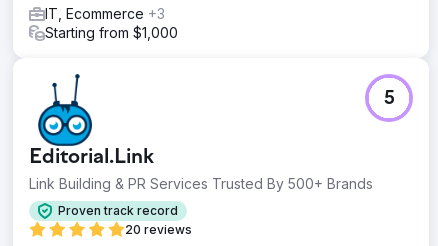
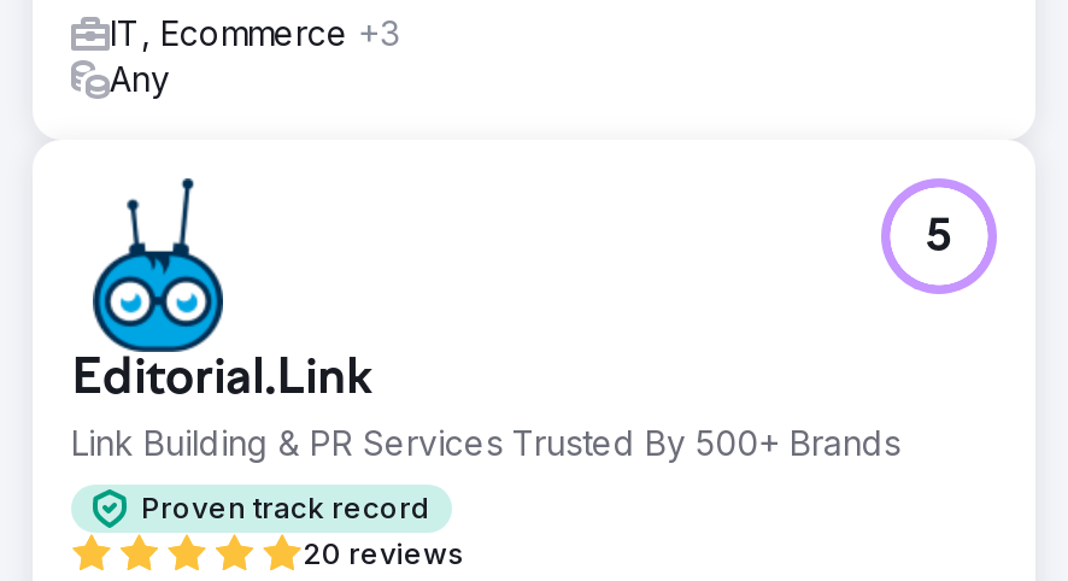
- Starting from $1,000
+ Any
